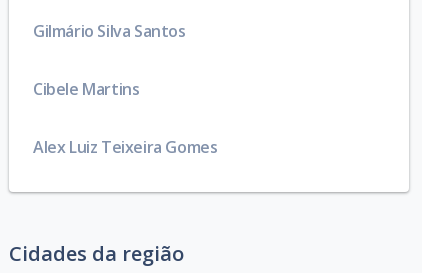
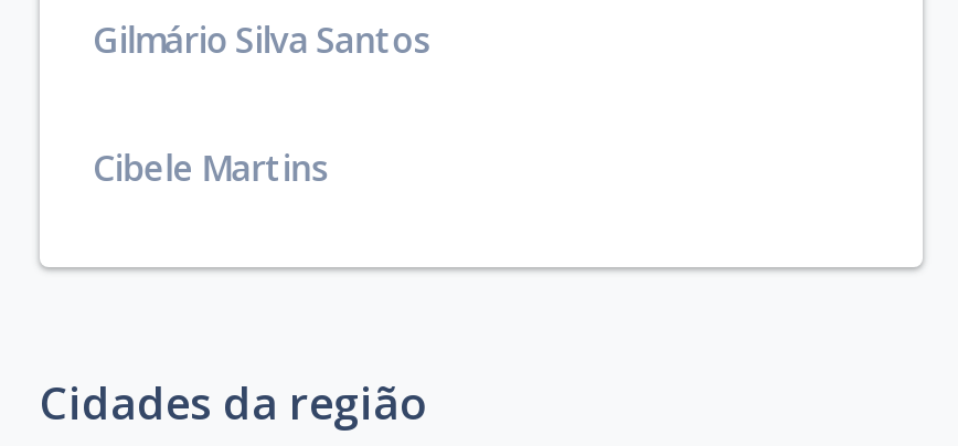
- Alex Luiz Teixeira Gomes
